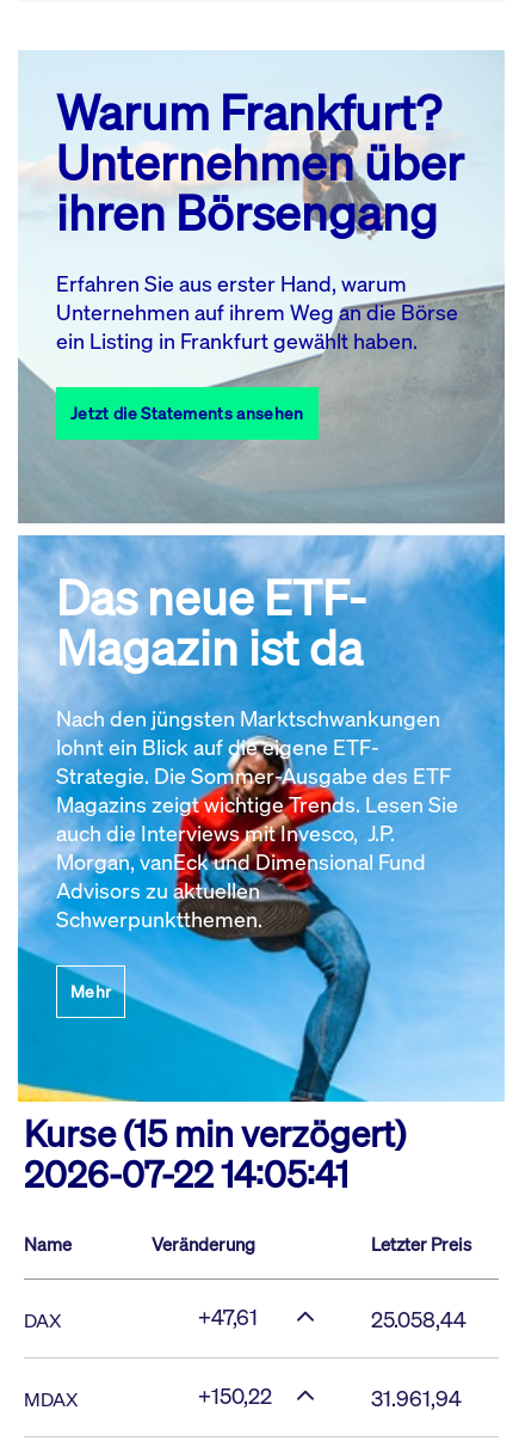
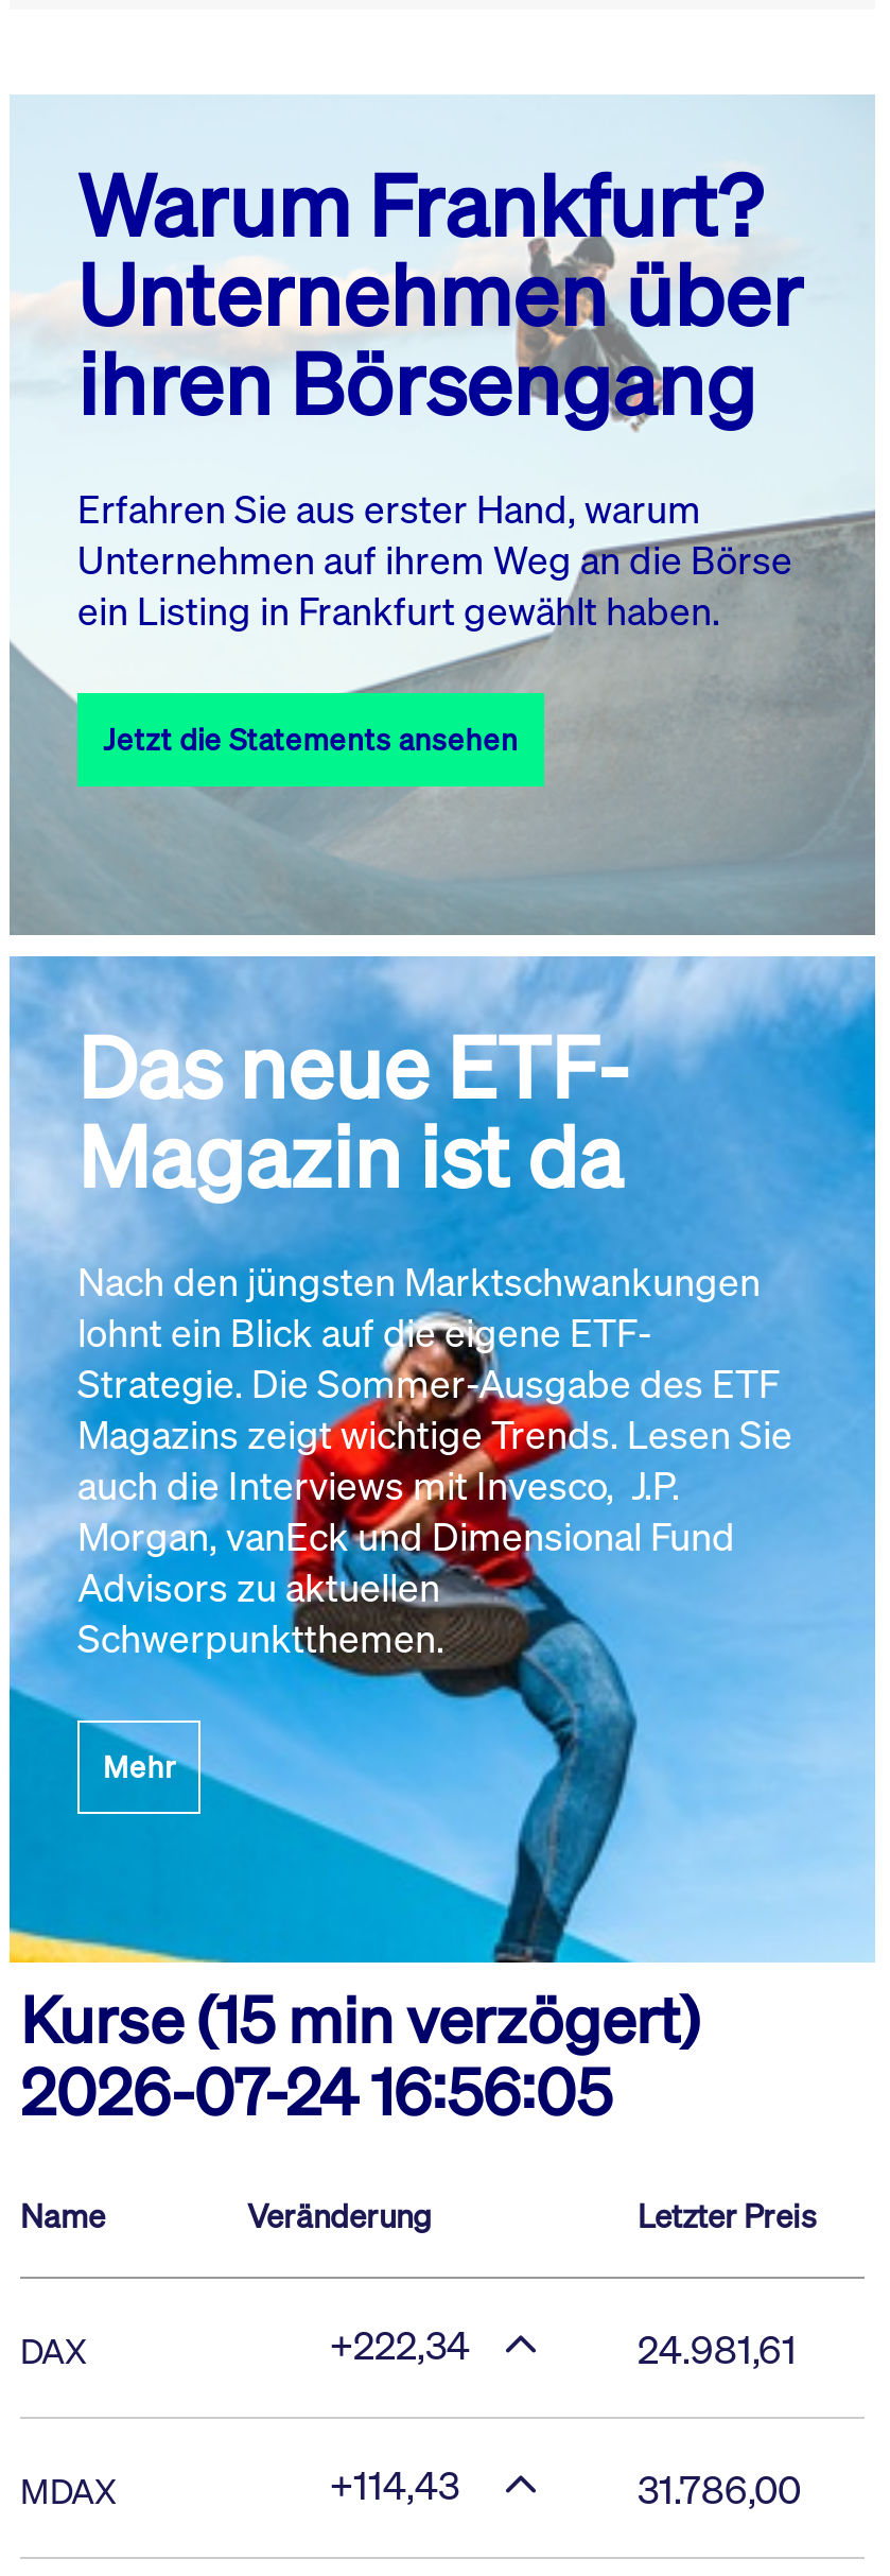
- 2026-07-22 14:05:41
+ 2026-07-24 16:56:05

- +47,61
+ +222,34

- 25.058,44
+ 24.981,61

- +150,22
+ +114,43

- 31.961,94
+ 31.786,00
